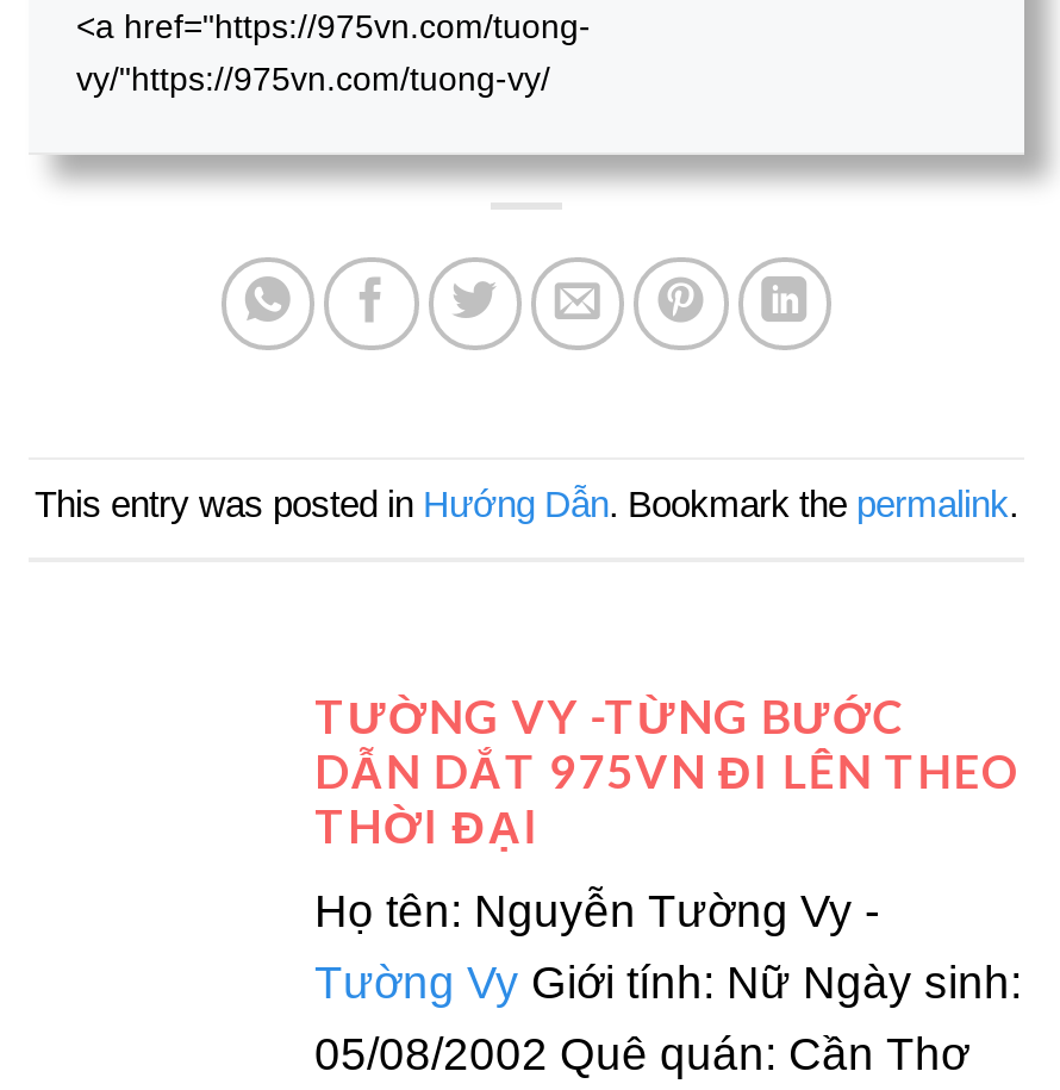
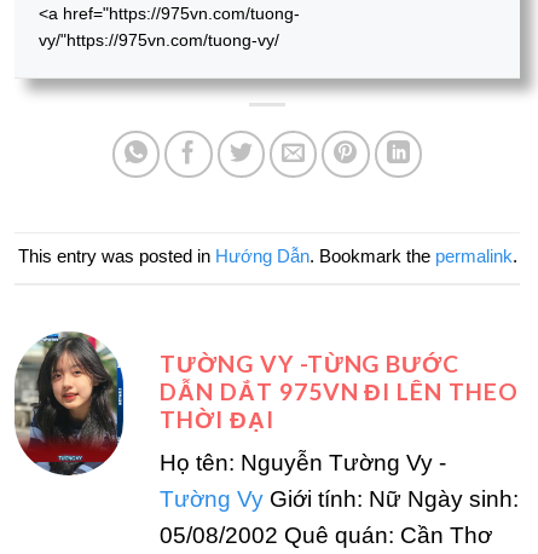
+ [image]
